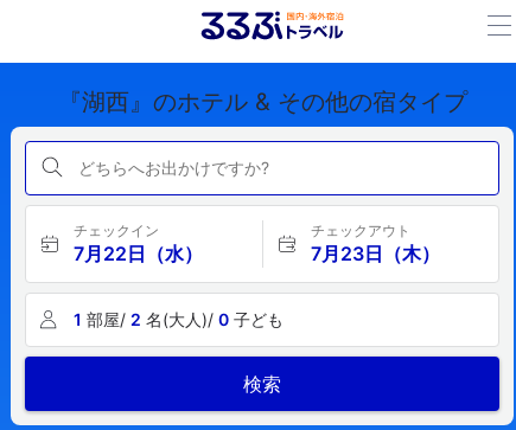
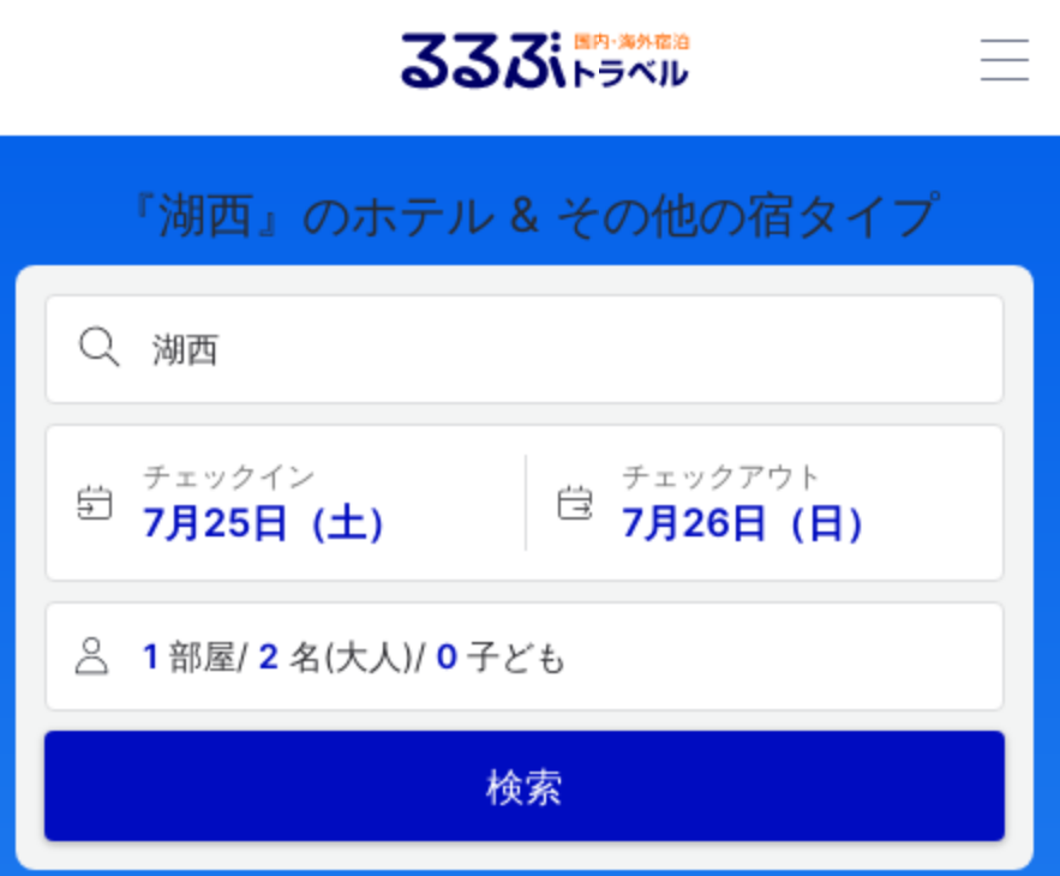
- どちらへお出かけですか?
+ 湖西

- 7月22日（水）
+ 7月25日（土）

- 7月23日（木）
+ 7月26日（日）
